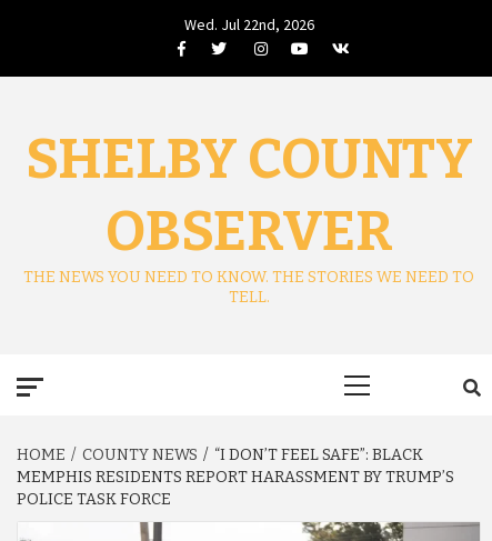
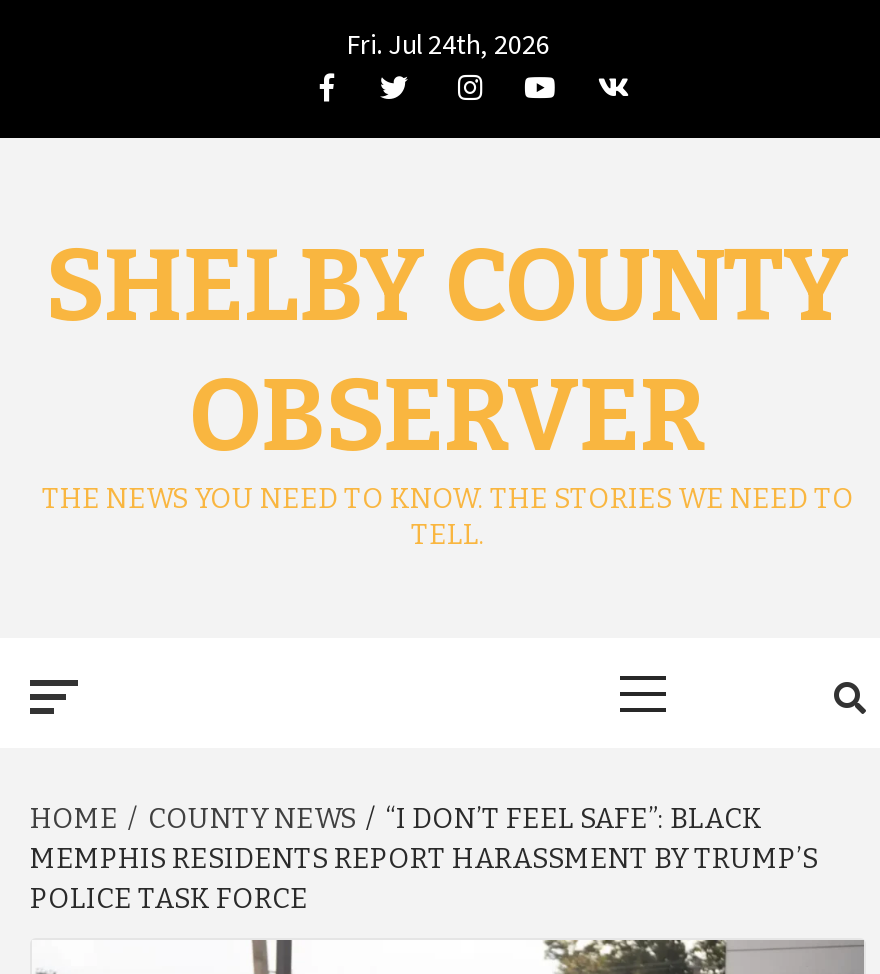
- Wed. Jul 22nd, 2026
+ Fri. Jul 24th, 2026
